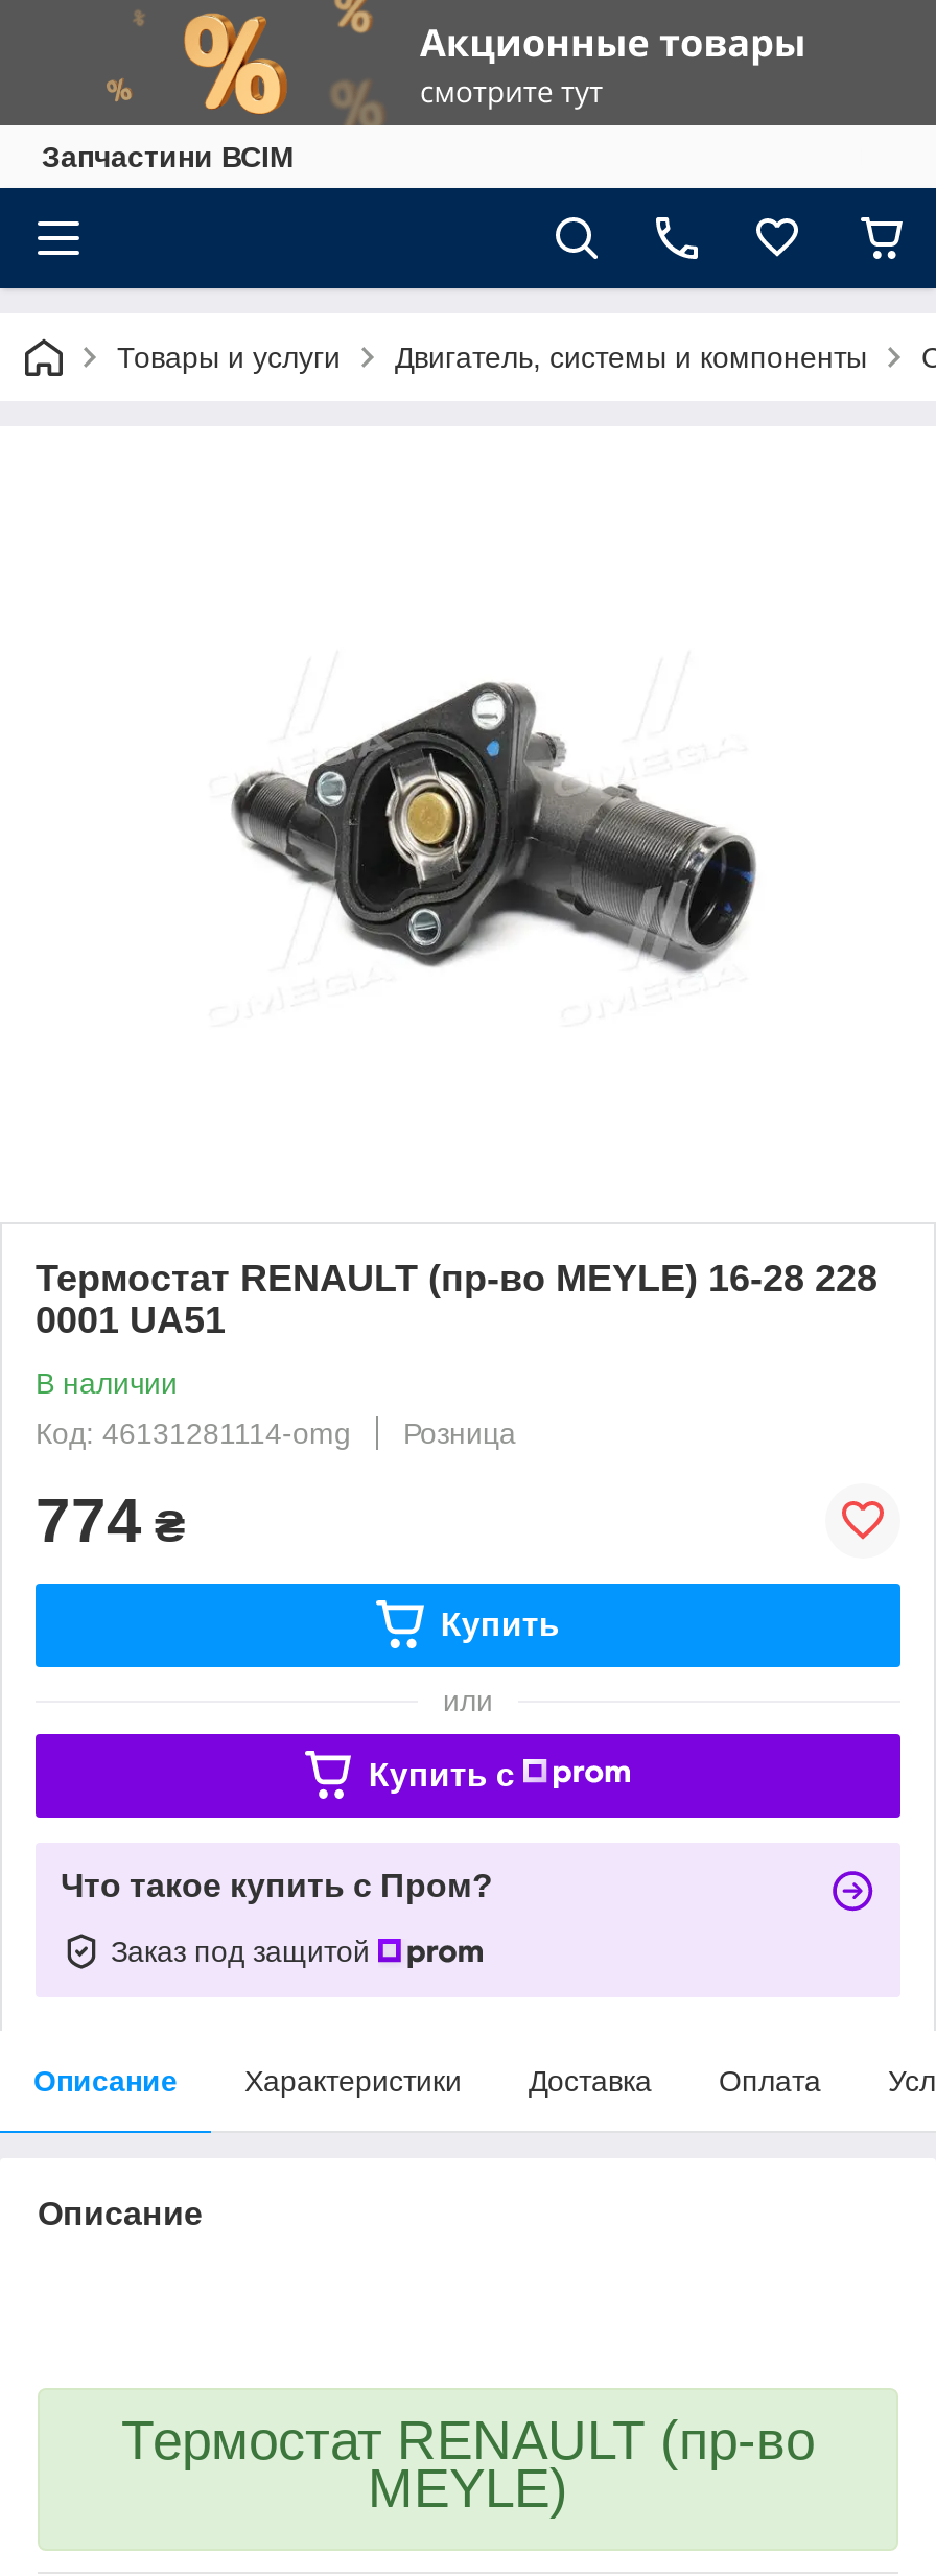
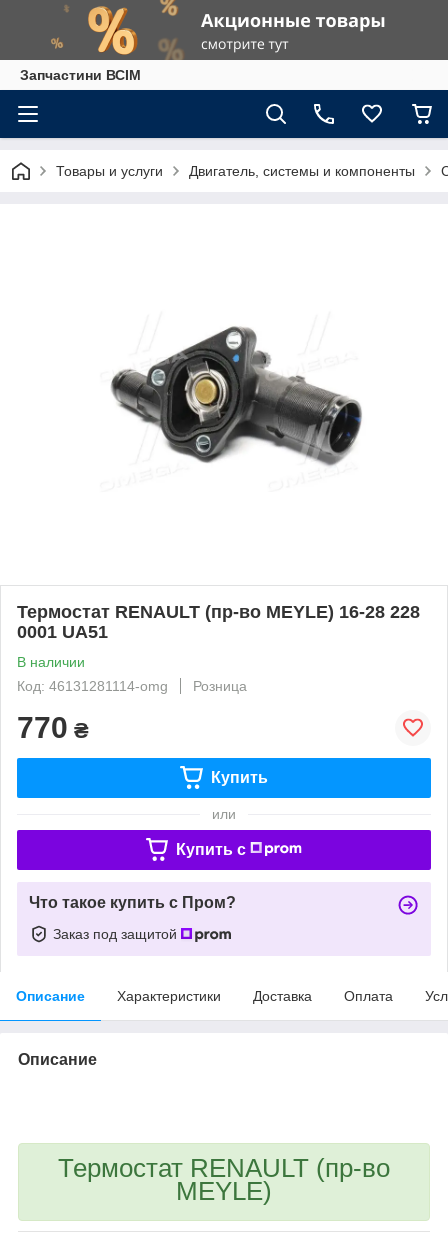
- 774 ₴
+ 770 ₴
